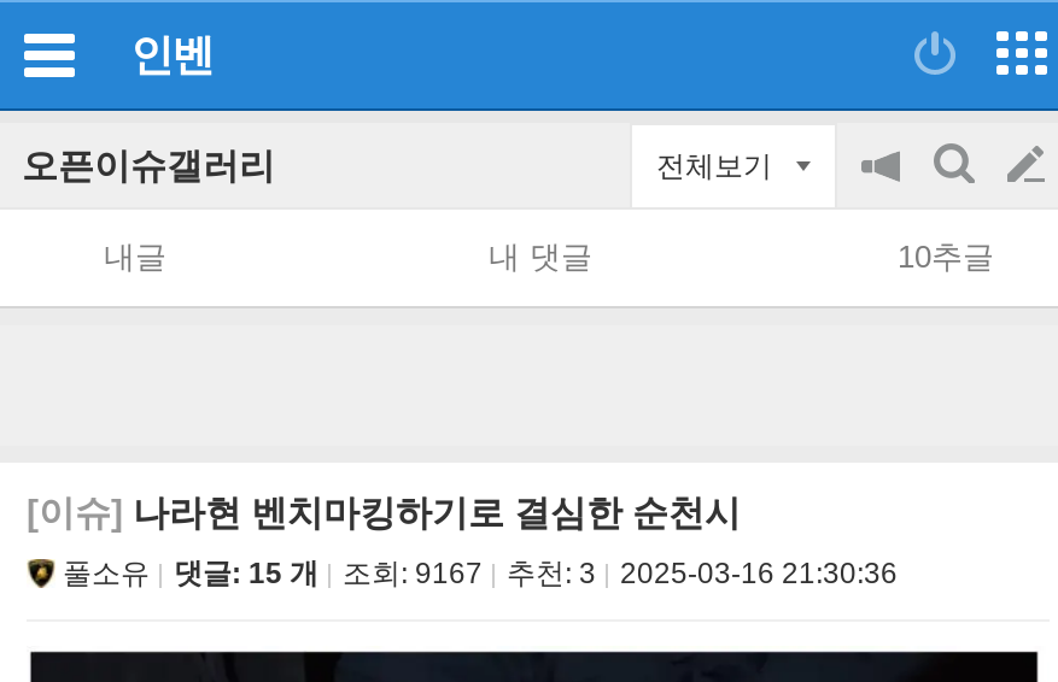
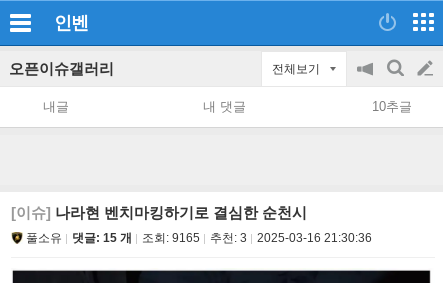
- 풀소유 댓글: 15 개 조회: 9167 추천: 3 2025-03-16 21:30:36
+ 풀소유 댓글: 15 개 조회: 9165 추천: 3 2025-03-16 21:30:36
